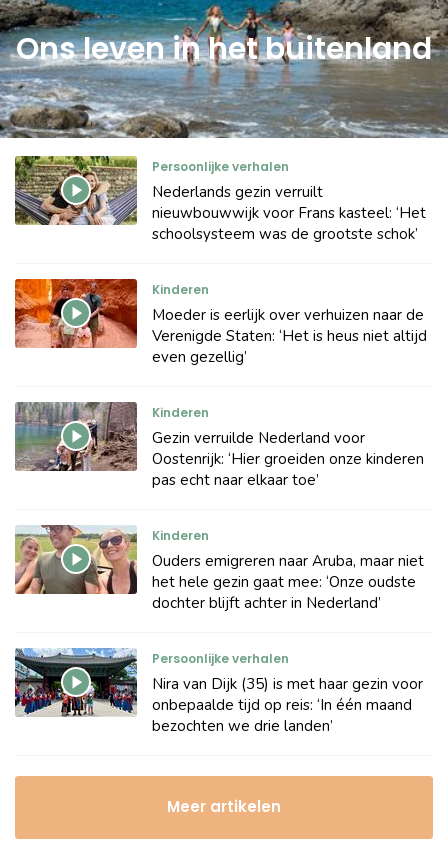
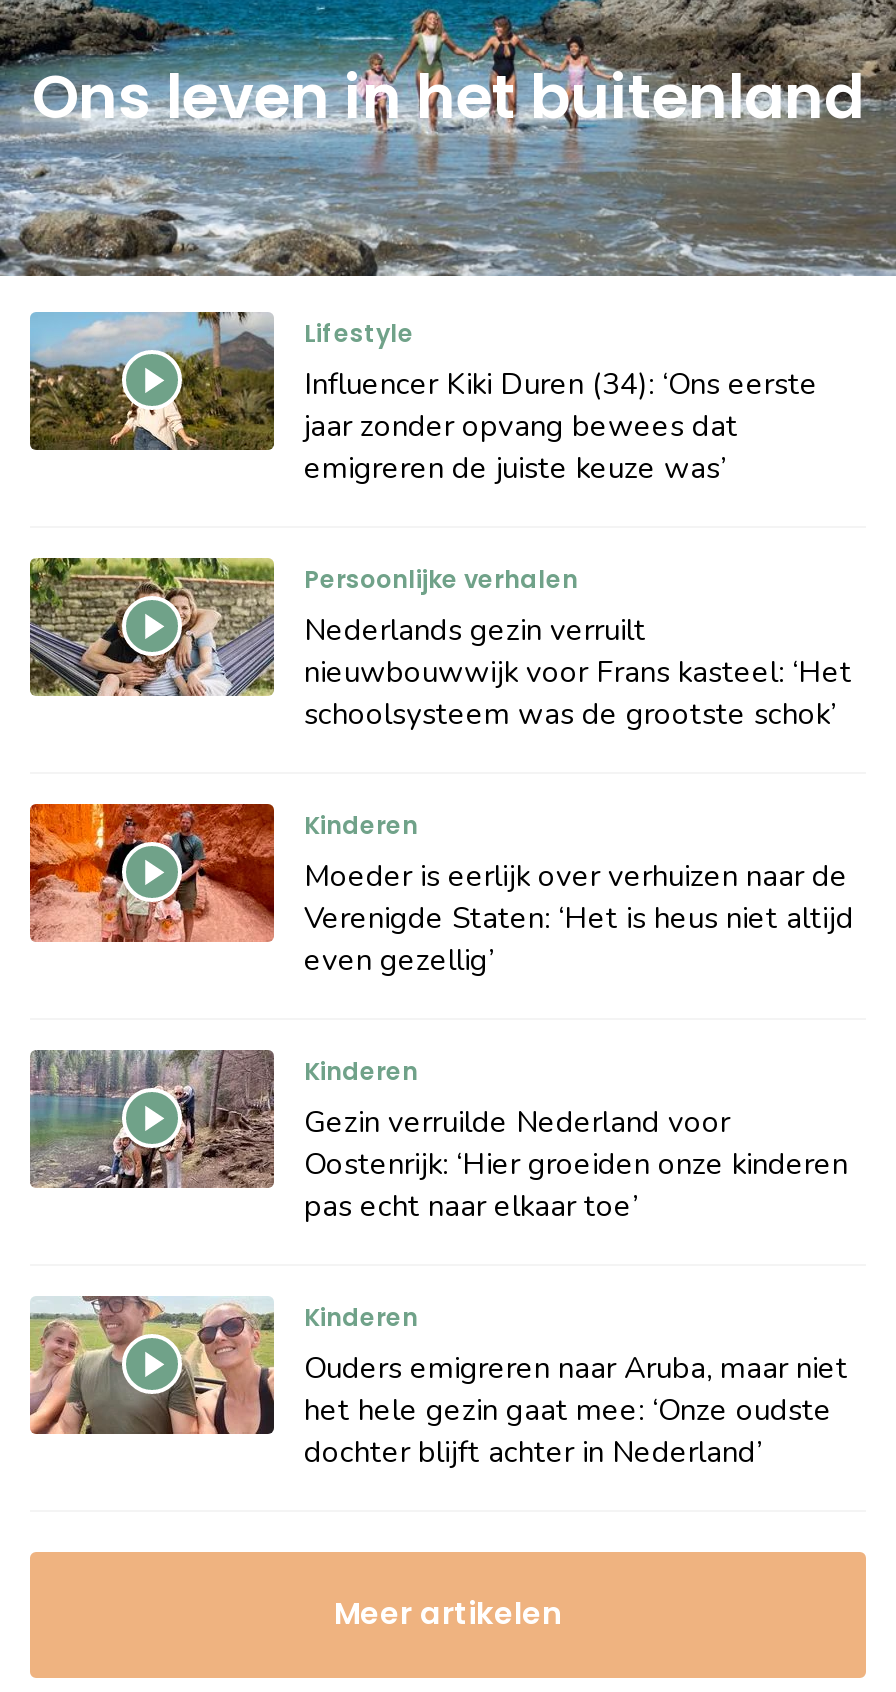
+ [image]
+ Lifestyle
+ Influencer Kiki Duren (34): ‘Ons eerste
+ jaar zonder opvang bewees dat
+ emigreren de juiste keuze was’

moved down: [image] | Persoonlijke verhalen | Nederlands gezin verruilt | ... | het hele gezin gaat mee: ‘Onze oudste | dochter blijft achter in Nederland’

- [image]
- Persoonlijke verhalen
- Nira van Dijk (35) is met haar gezin voor
- onbepaalde tijd op reis: ‘In één maand
- bezochten we drie landen’
